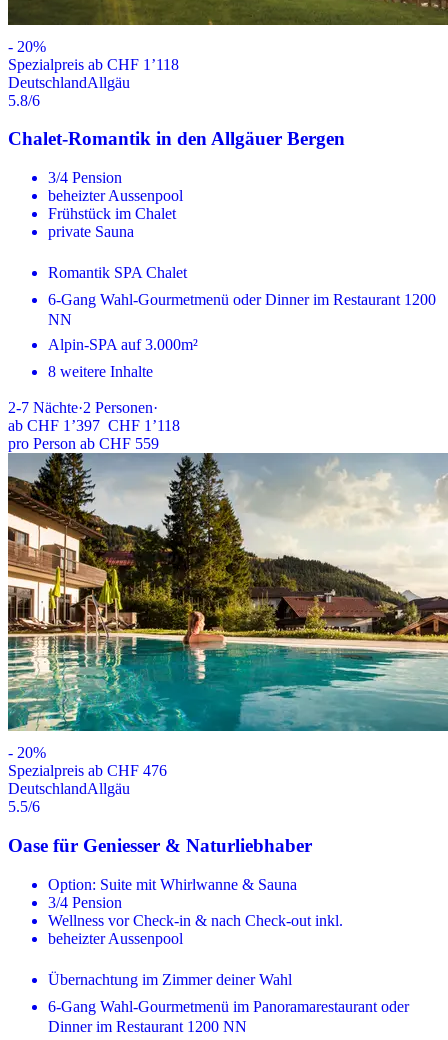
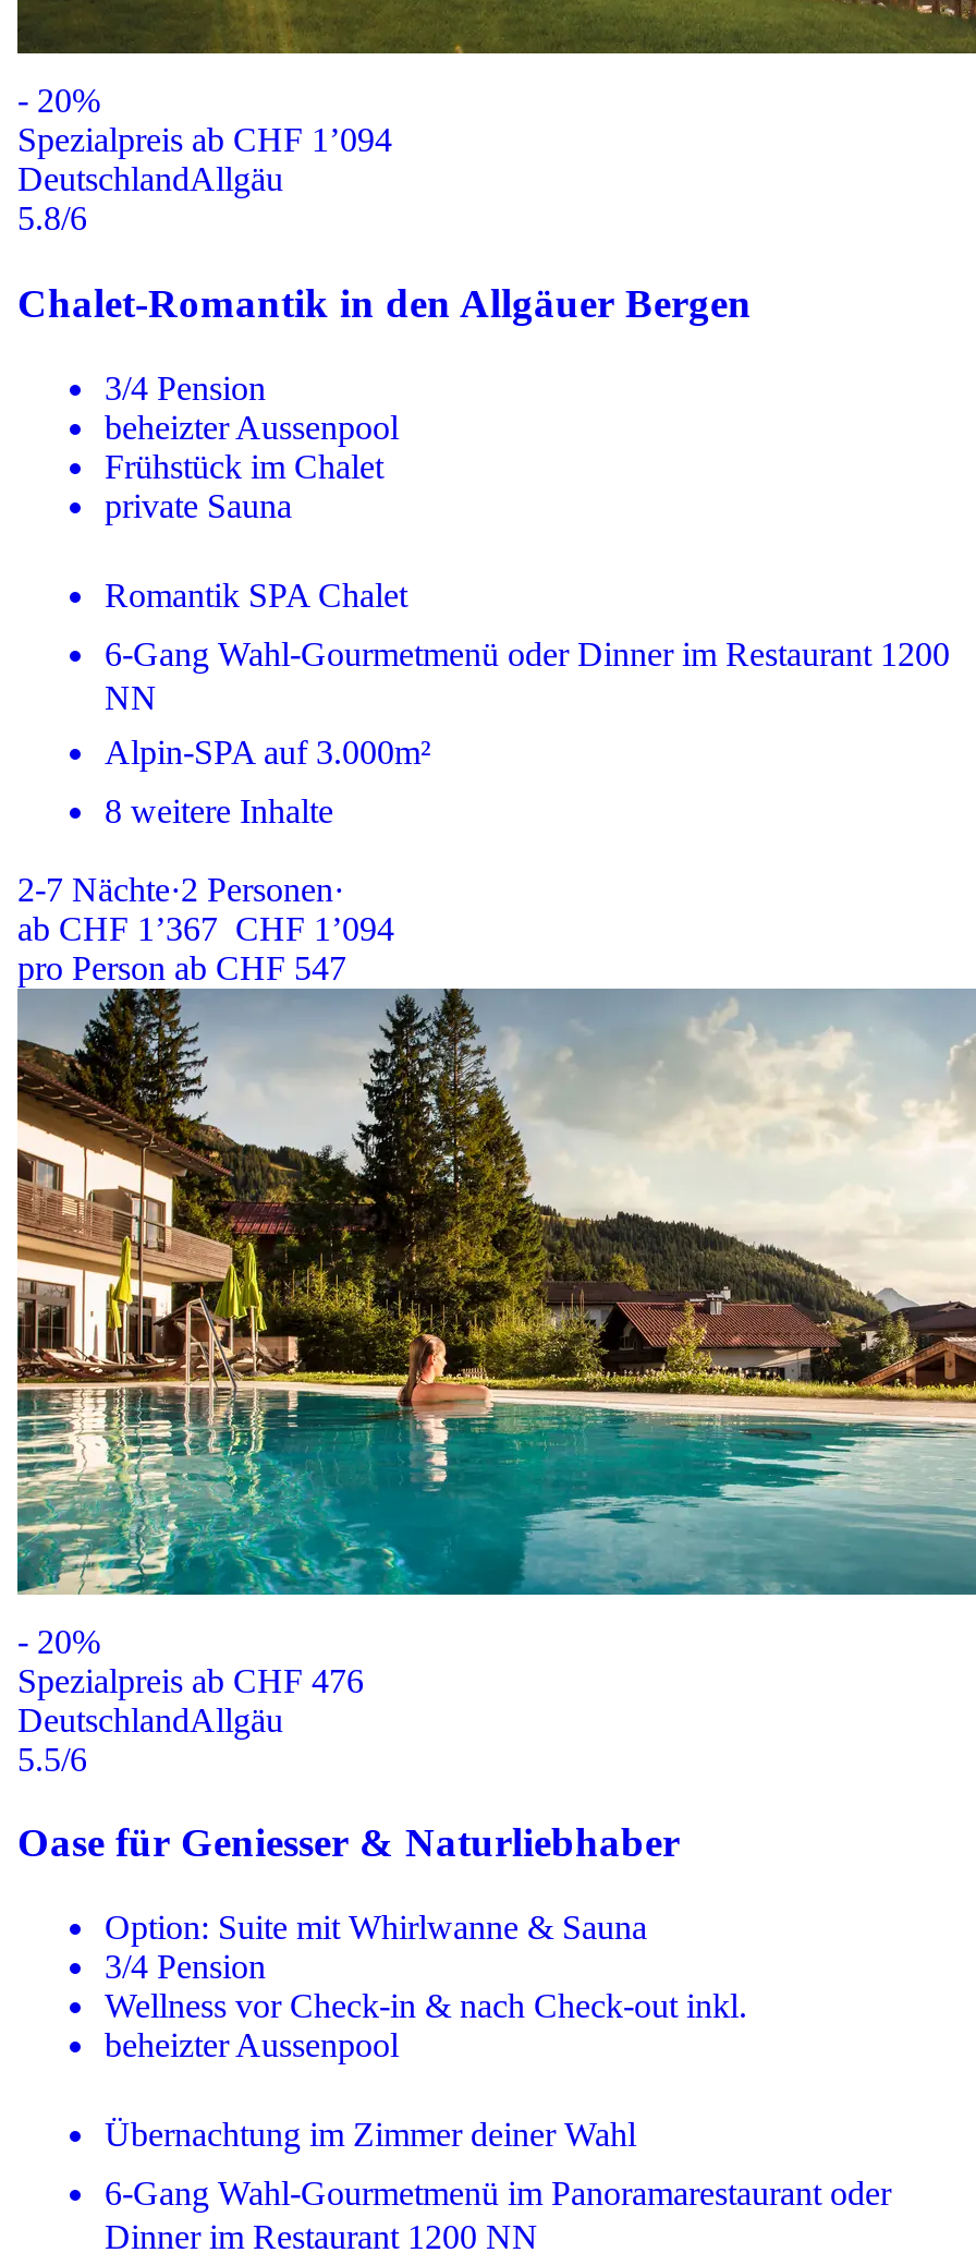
- Spezialpreis ab CHF 1’118
+ Spezialpreis ab CHF 1’094

- ab CHF 1’397 CHF 1’118
+ ab CHF 1’367 CHF 1’094

- pro Person ab CHF 559
+ pro Person ab CHF 547
